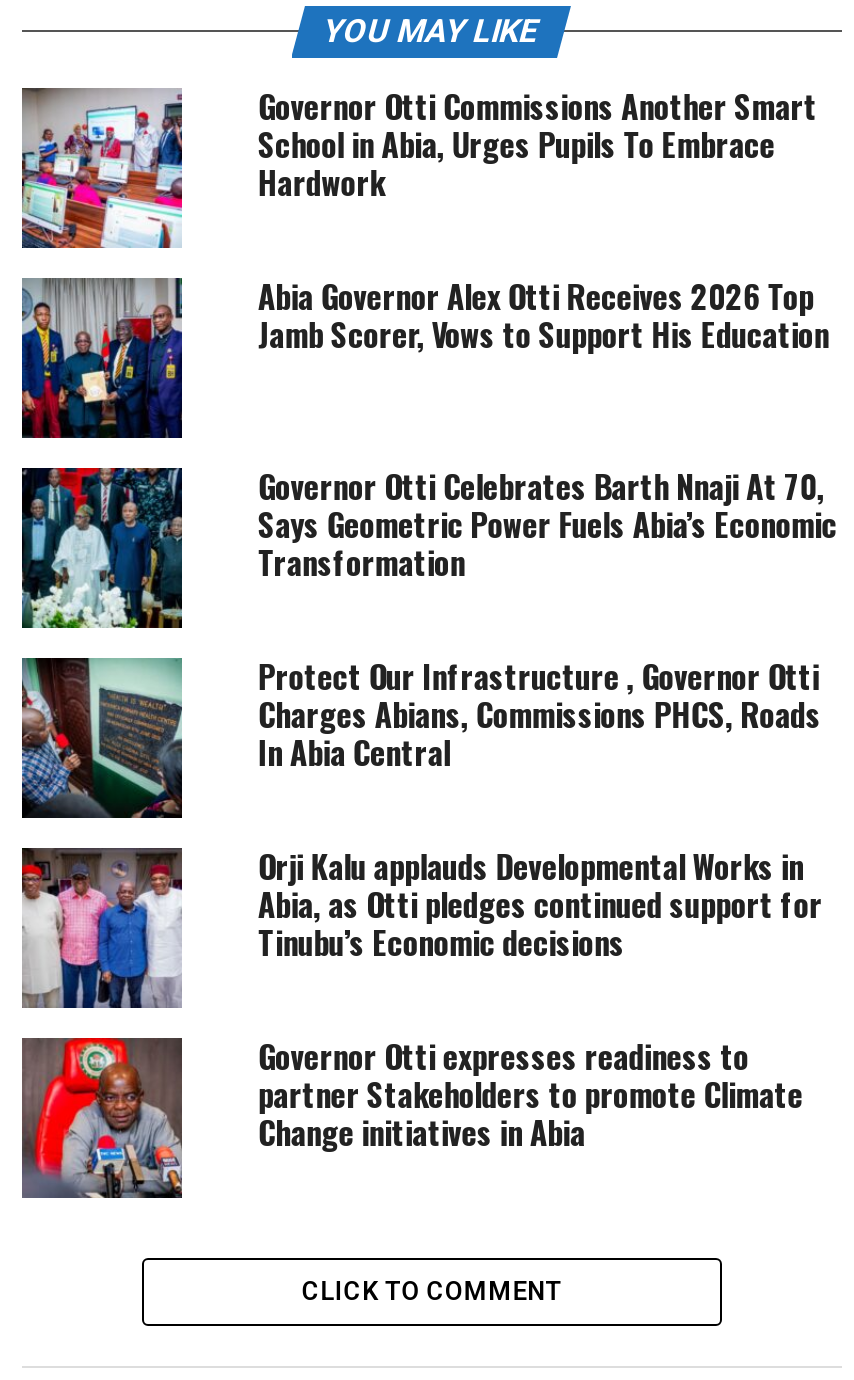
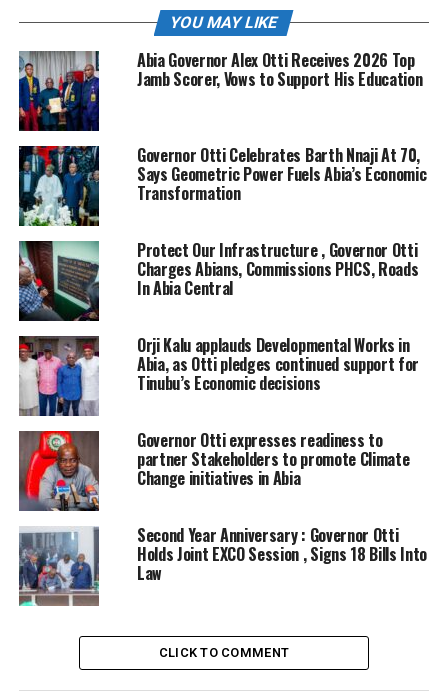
- [image]
- Governor Otti Commissions Another Smart
- School in Abia, Urges Pupils To Embrace
- Hardwork

moved up: [image] | Abia Governor Alex Otti Receives 2026 Top | Jamb Scorer, Vows to Support His Education | ... | partner Stakeholders to promote Climate | Change initiatives in Abia

+ [image]
+ Second Year Anniversary : Governor Otti
+ Holds Joint EXCO Session , Signs 18 Bills Into
+ Law
